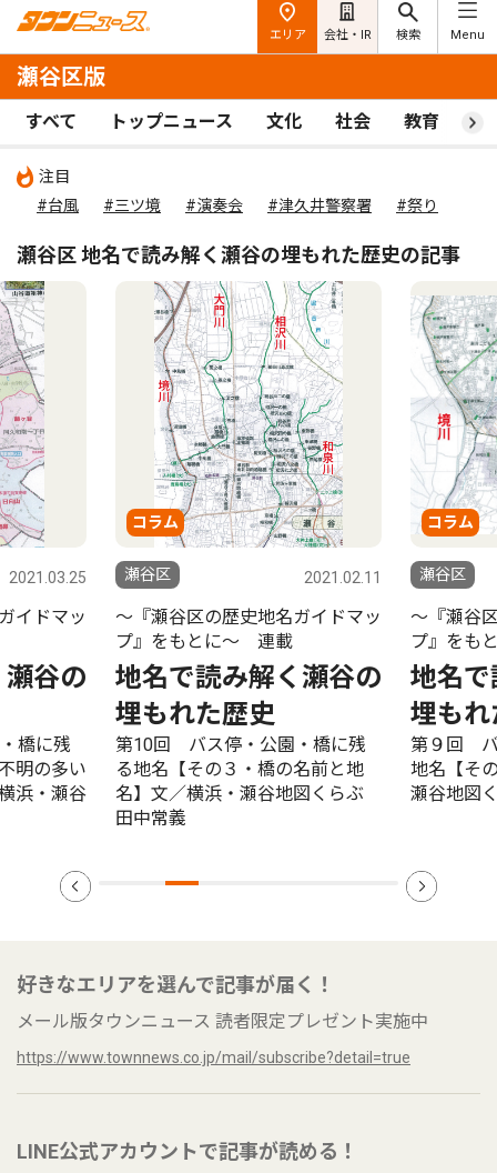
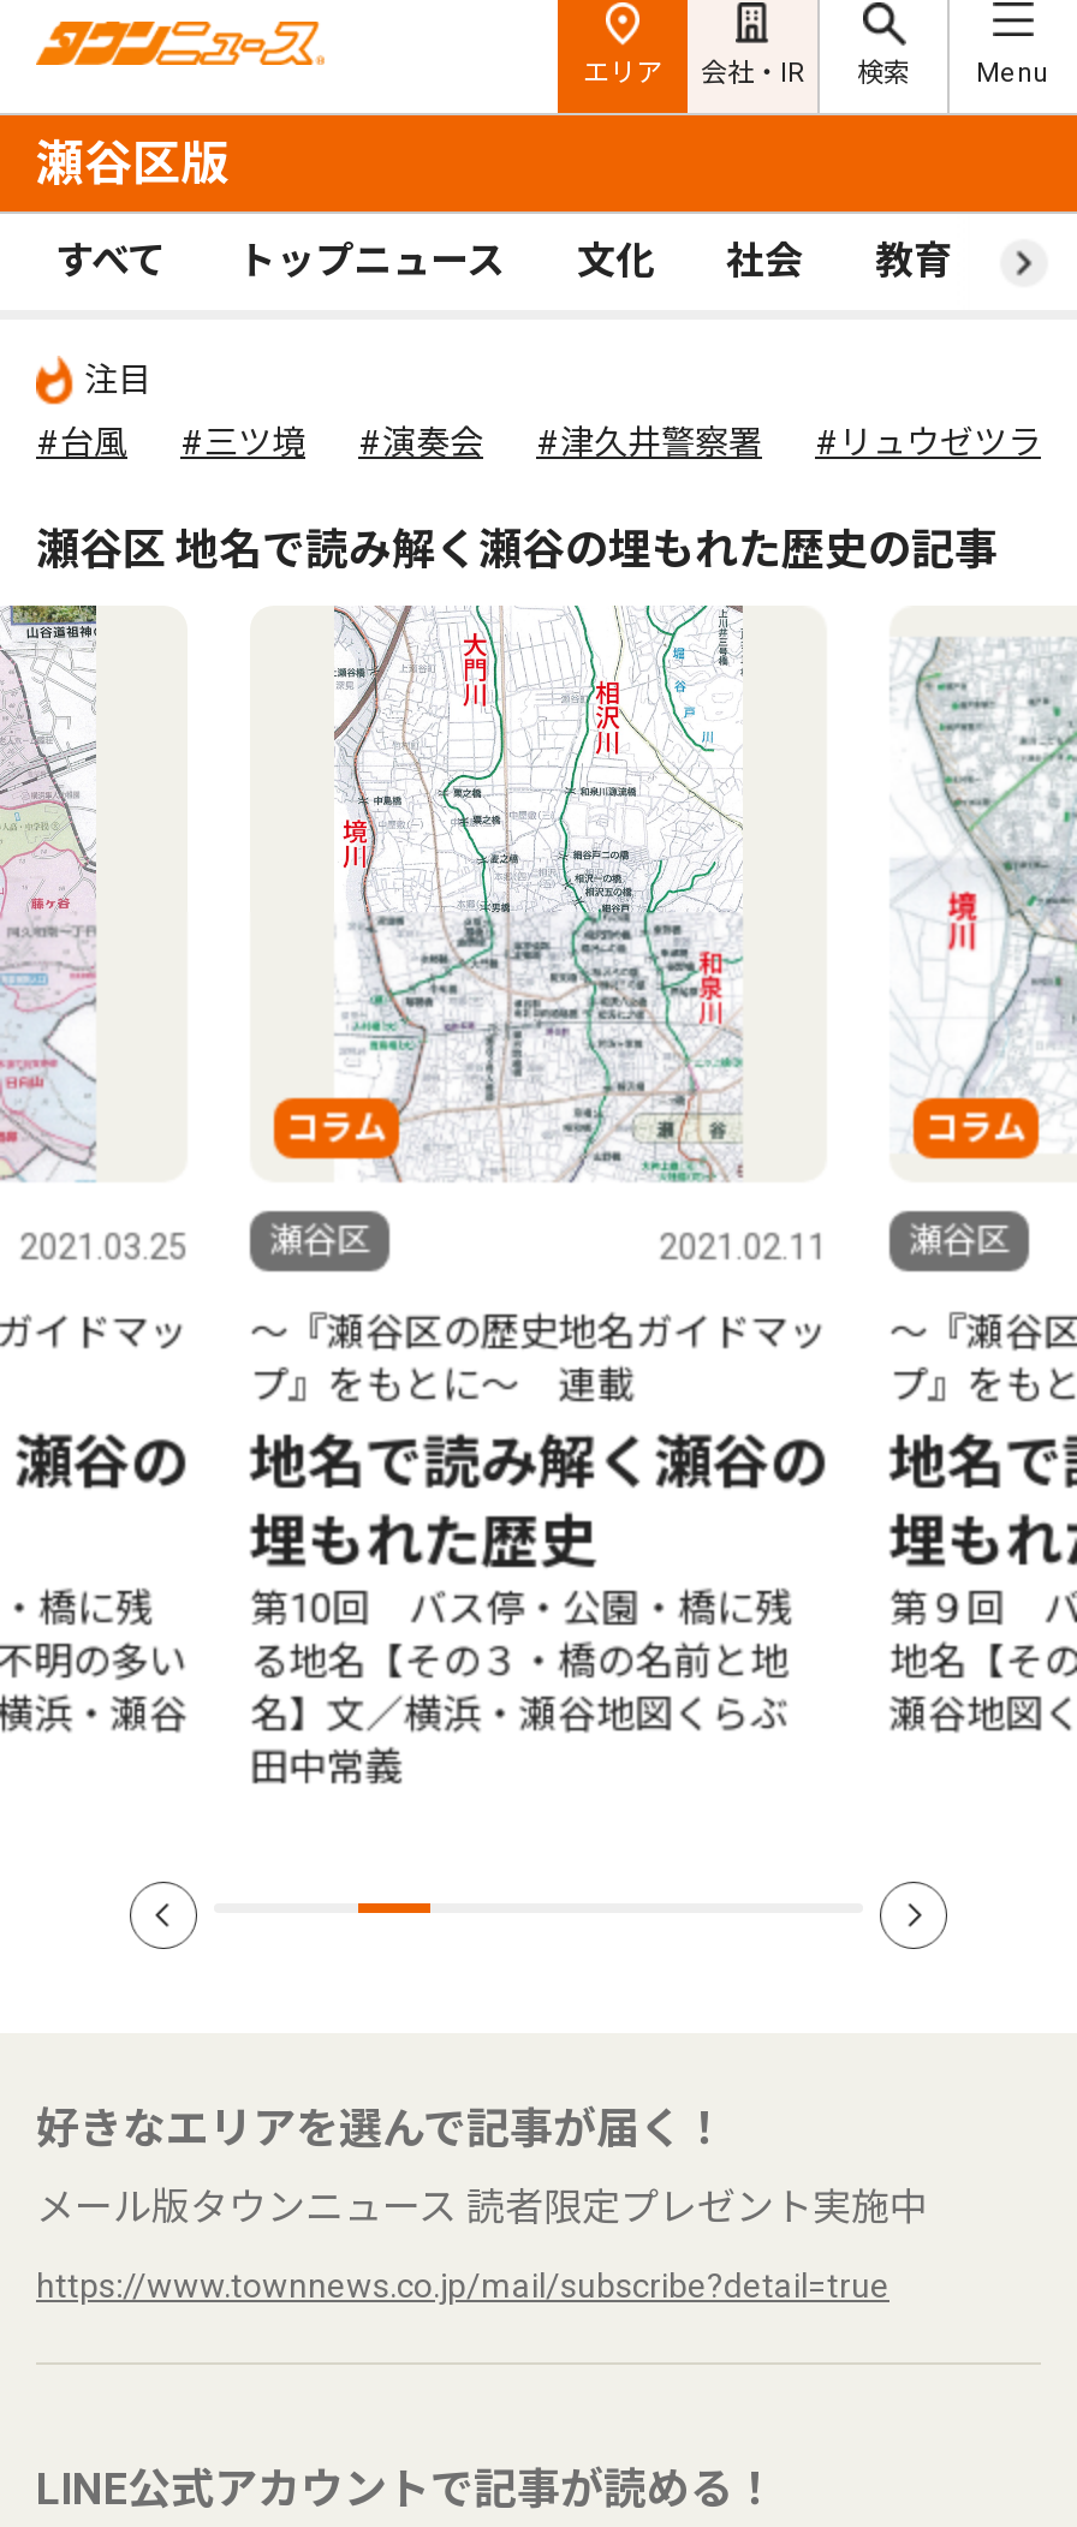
- #祭り
+ #リュウゼツラン
